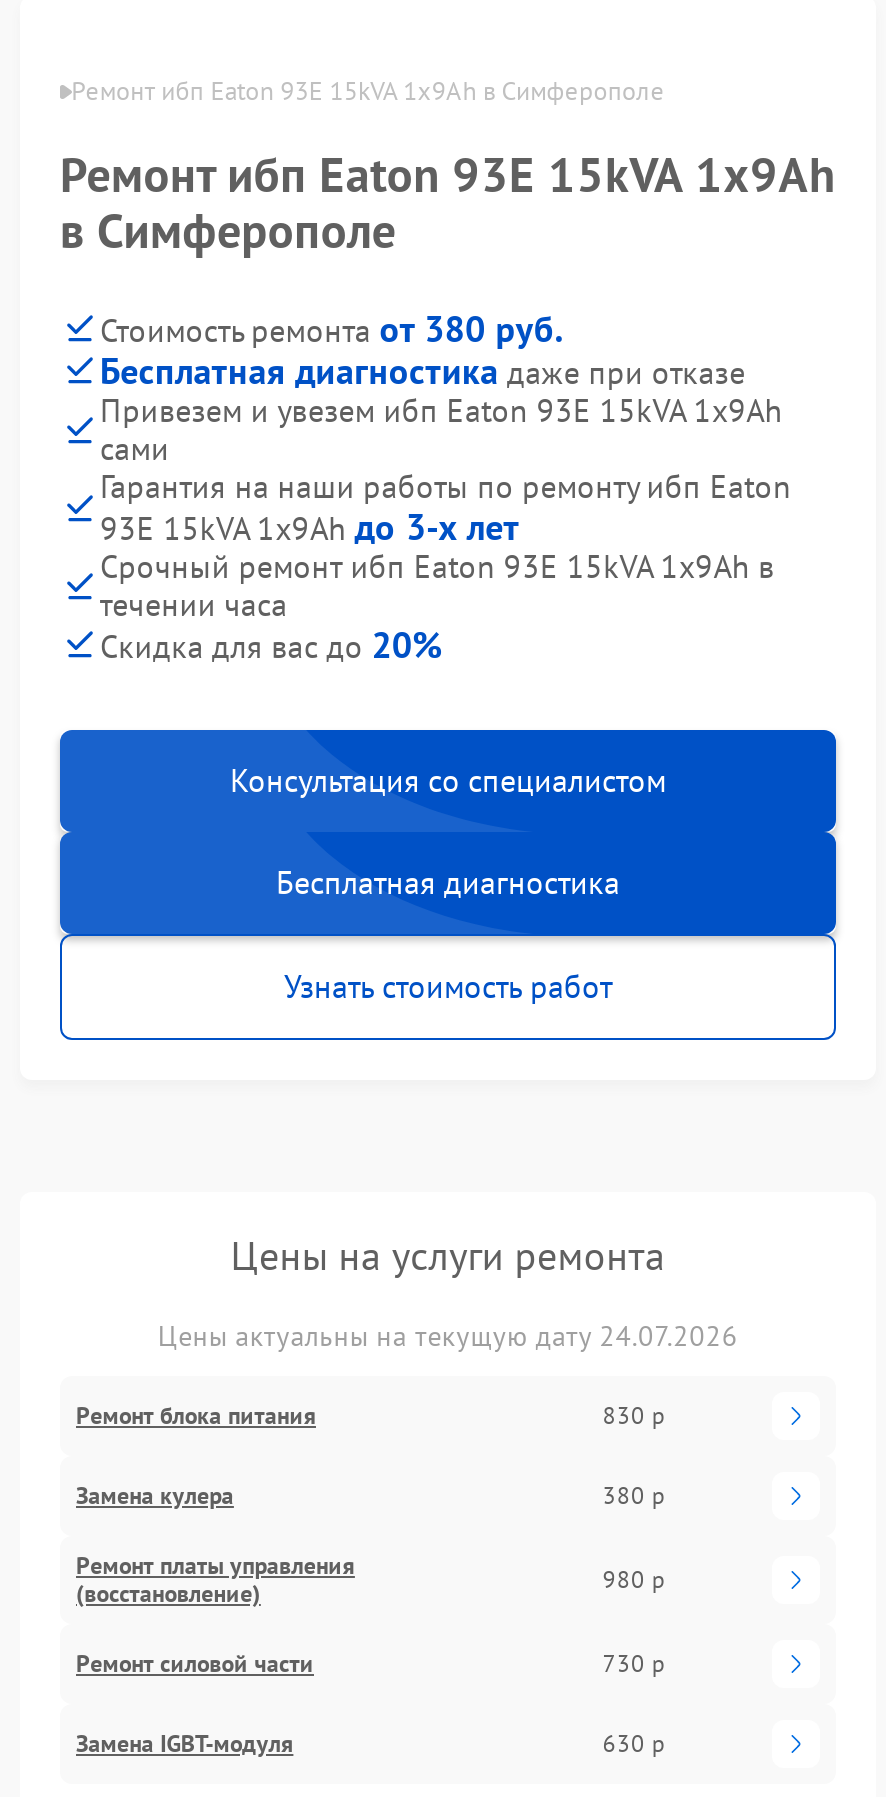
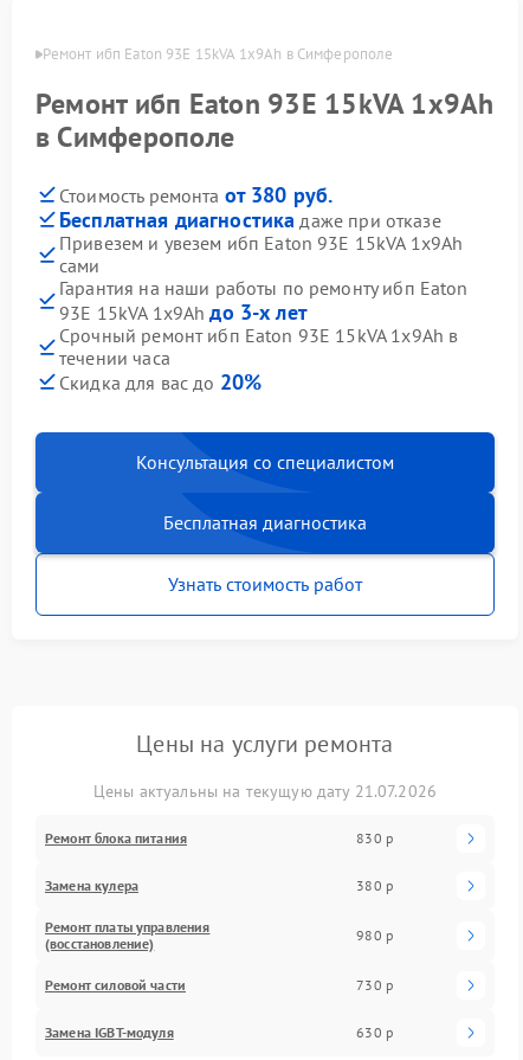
- Цены актуальны на текущую дату 24.07.2026
+ Цены актуальны на текущую дату 21.07.2026
